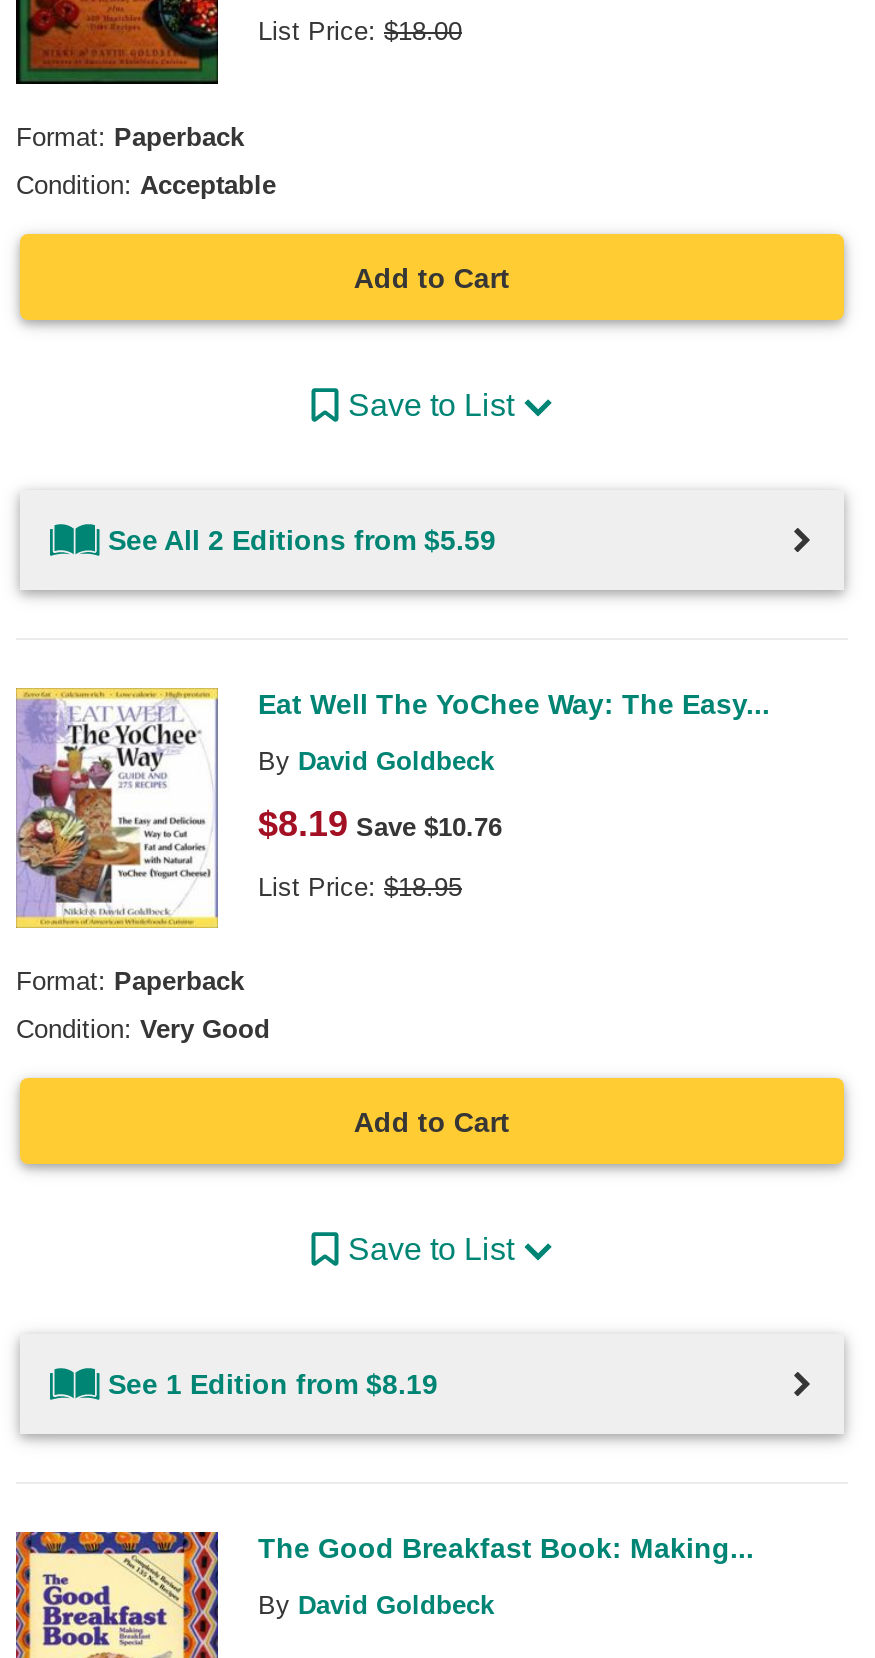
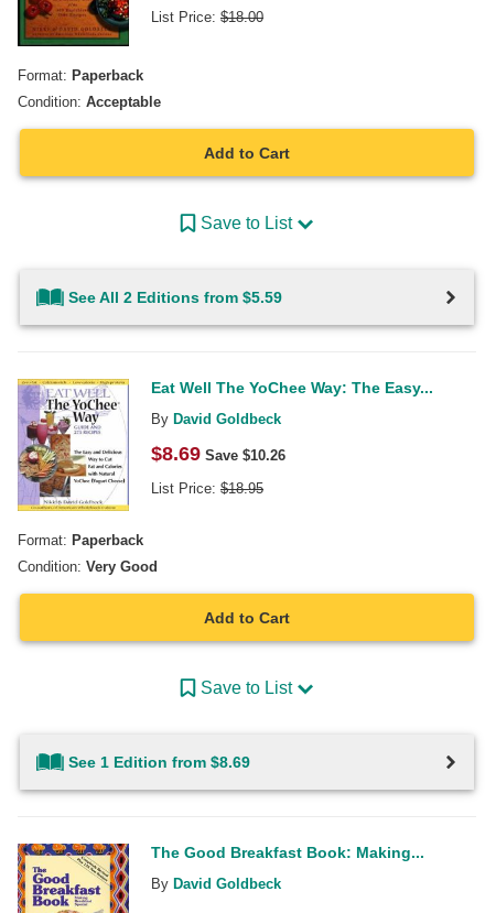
- $8.19 Save $10.76
+ $8.69 Save $10.26

- See 1 Edition from $8.19
+ See 1 Edition from $8.69
